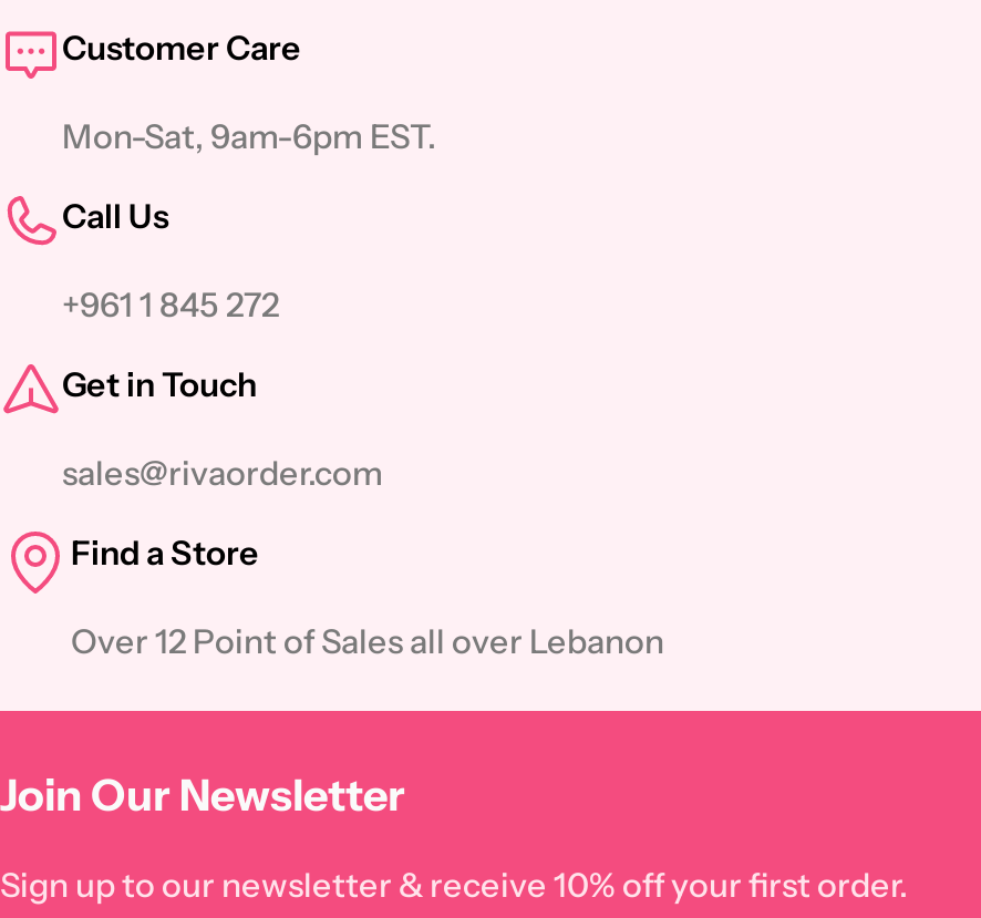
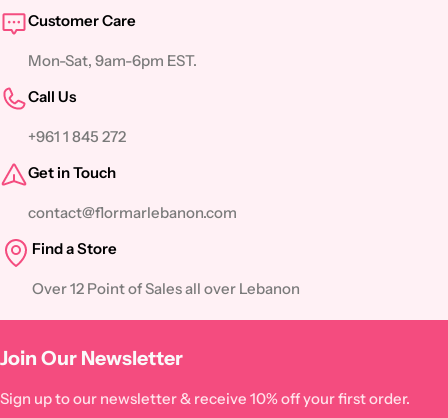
- sales@rivaorder.com
+ contact@flormarlebanon.com
